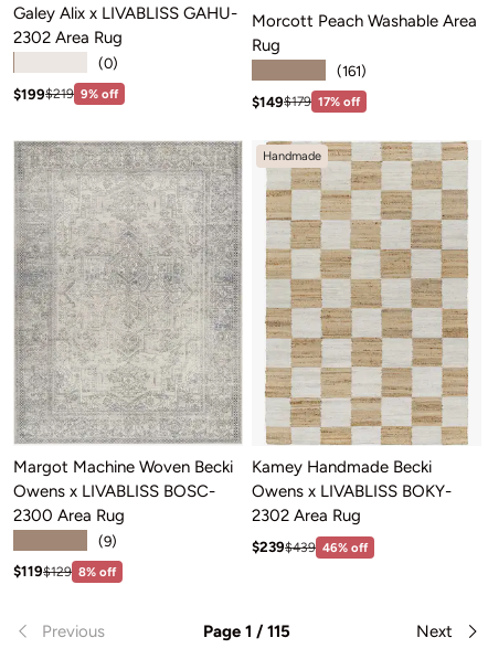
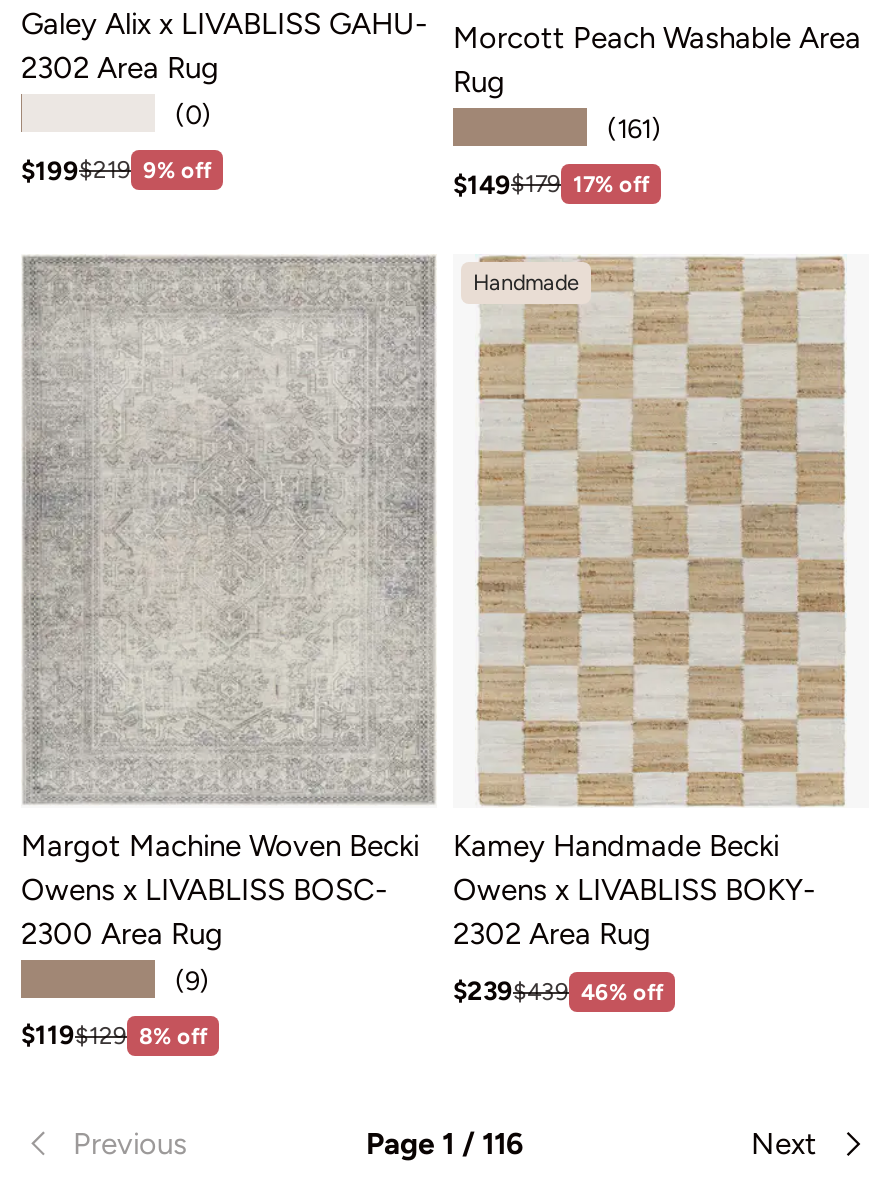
- Page 1 / 115
+ Page 1 / 116
